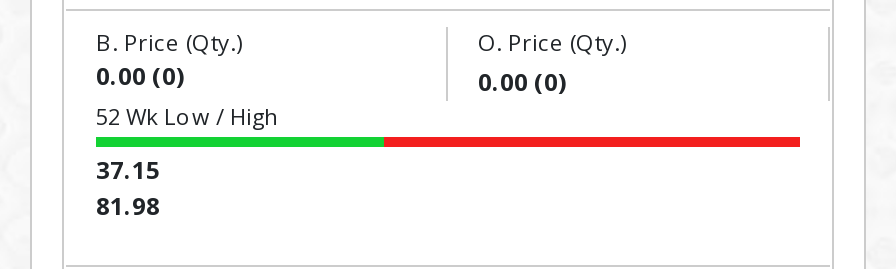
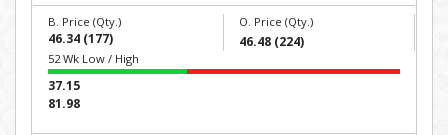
- 0.00 (0)
+ 46.34 (177)

- 0.00 (0)
+ 46.48 (224)
